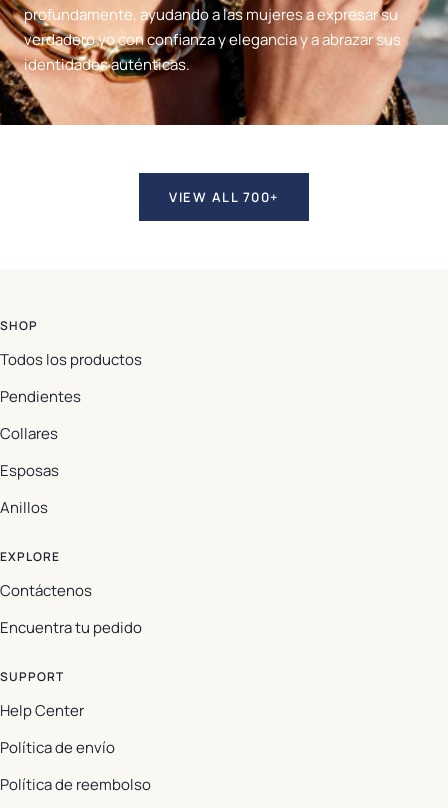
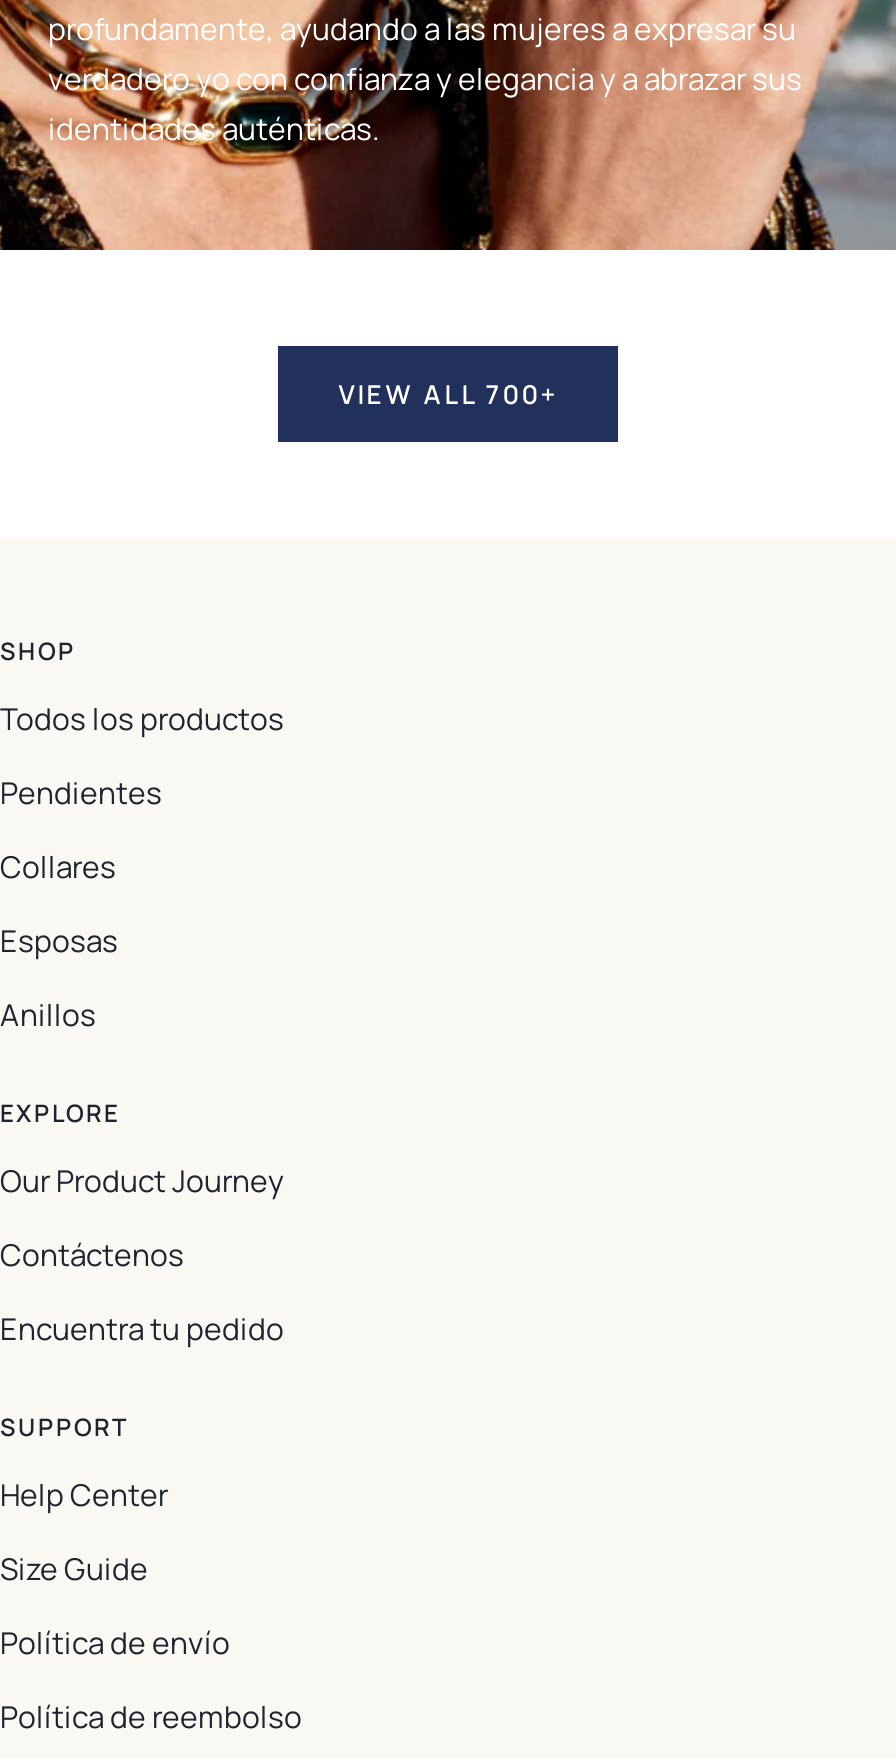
+ Our Product Journey

+ Size Guide
